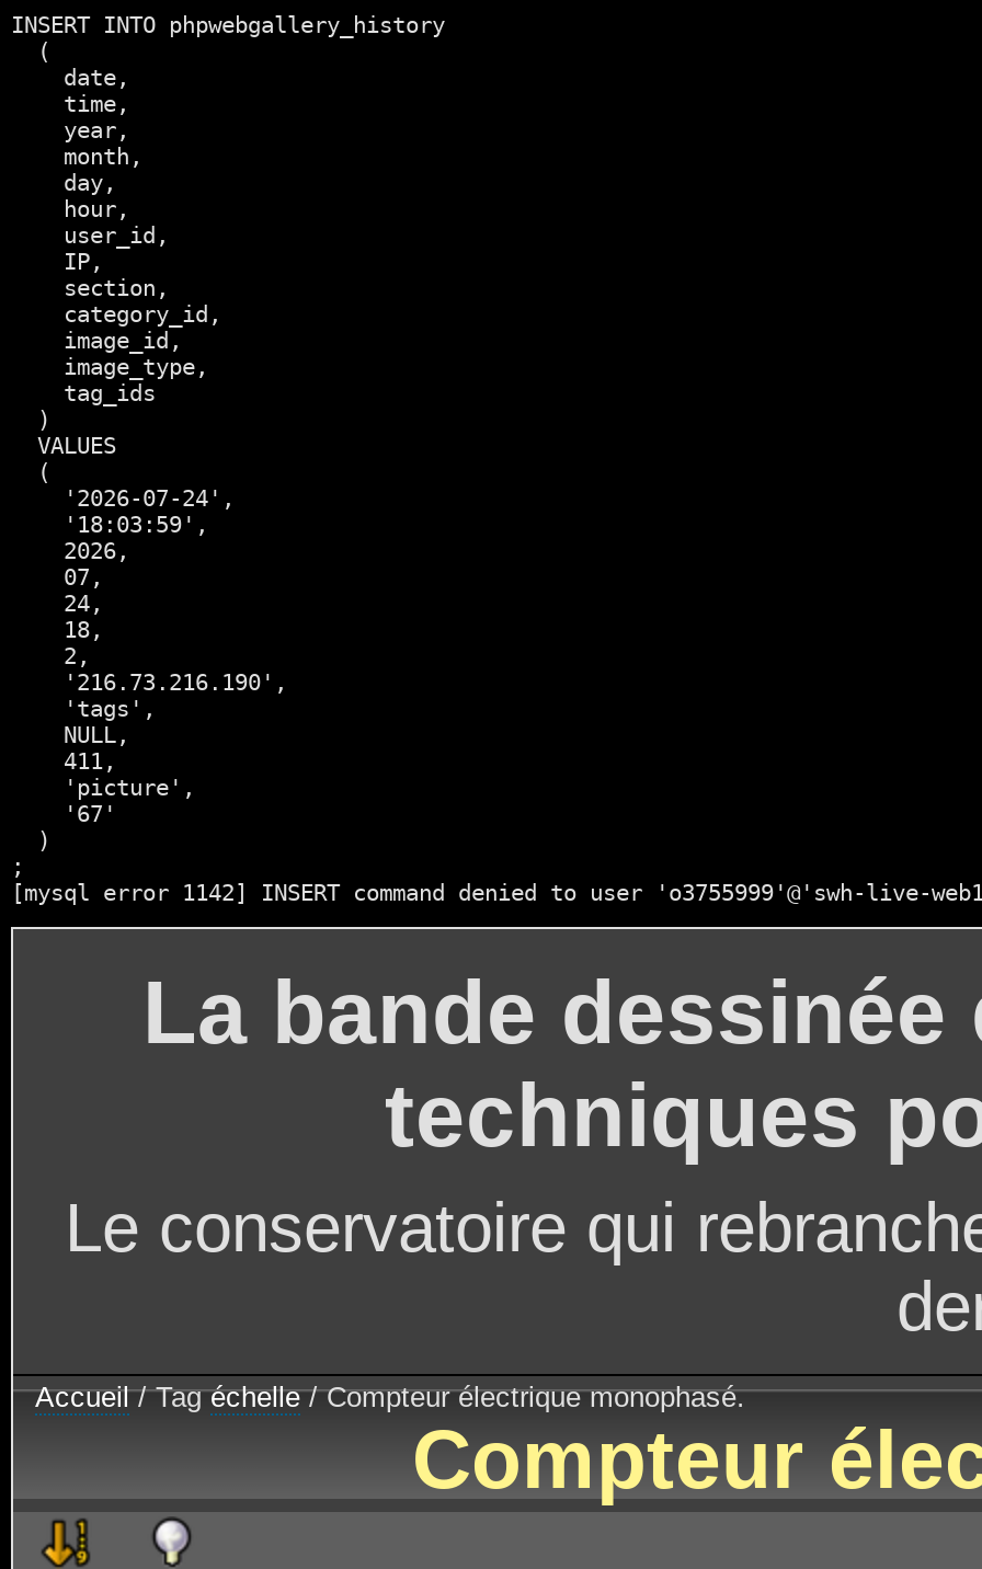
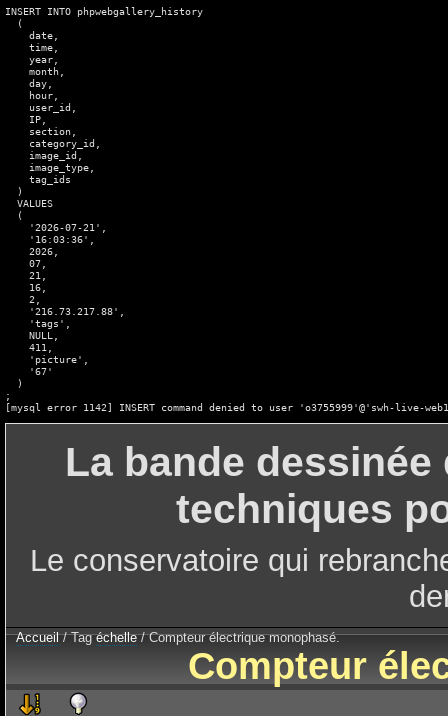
- '2026-07-24',
+ '2026-07-21',

- '18:03:59',
+ '16:03:36',

- 24,
+ 21,

- 18,
+ 16,

- '216.73.216.190',
+ '216.73.217.88',
